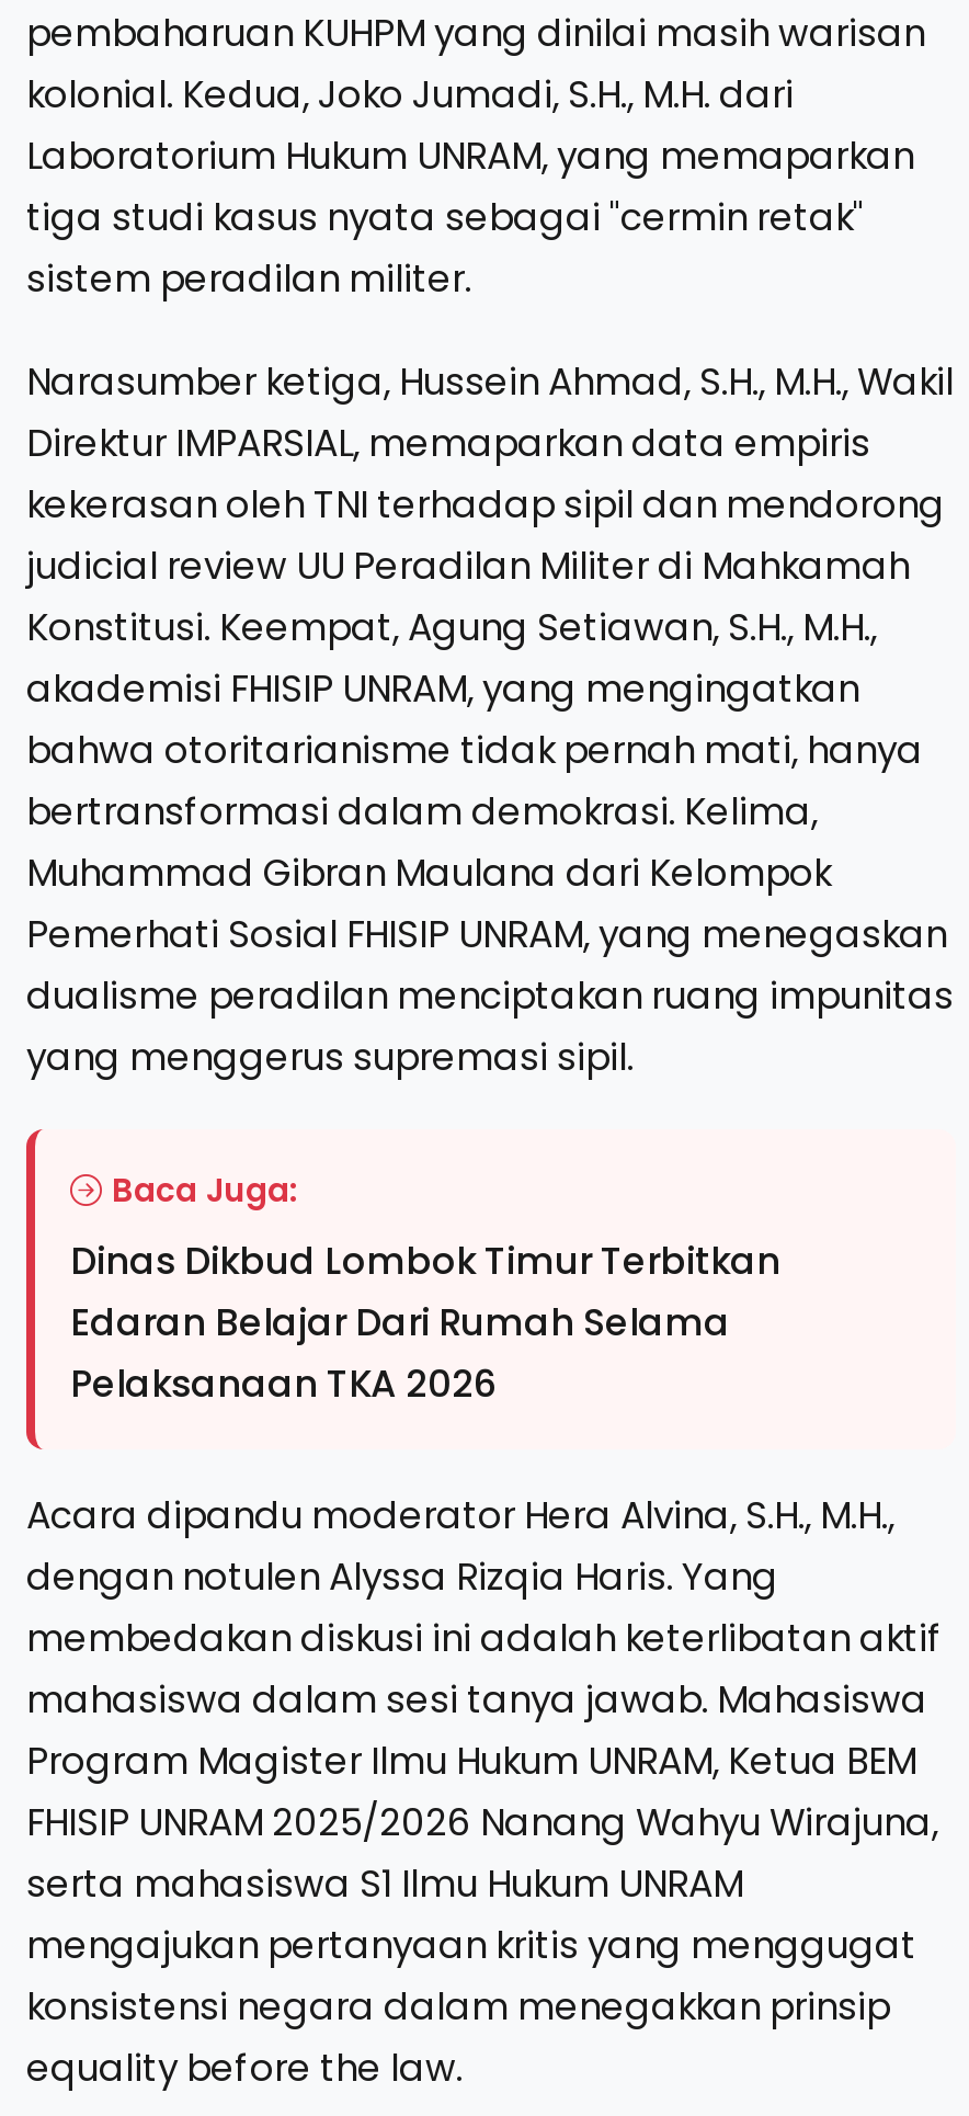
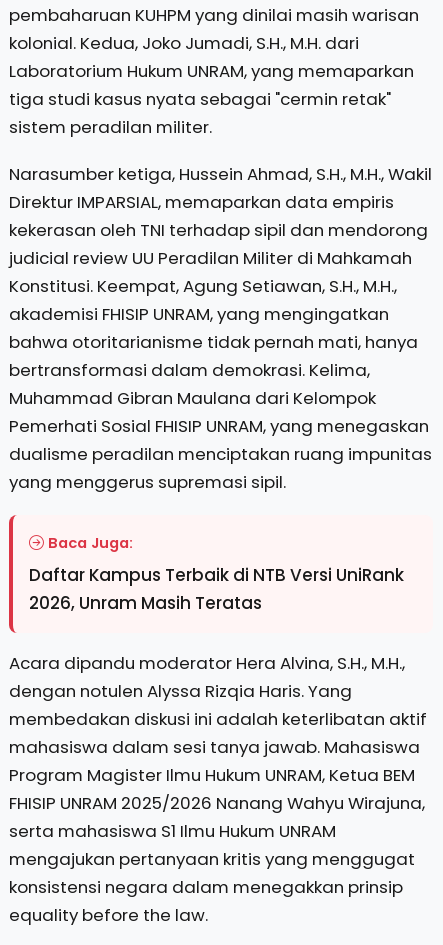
- Dinas Dikbud Lombok Timur Terbitkan
- Edaran Belajar Dari Rumah Selama
- Pelaksanaan TKA 2026
+ Daftar Kampus Terbaik di NTB Versi UniRank
+ 2026, Unram Masih Teratas
